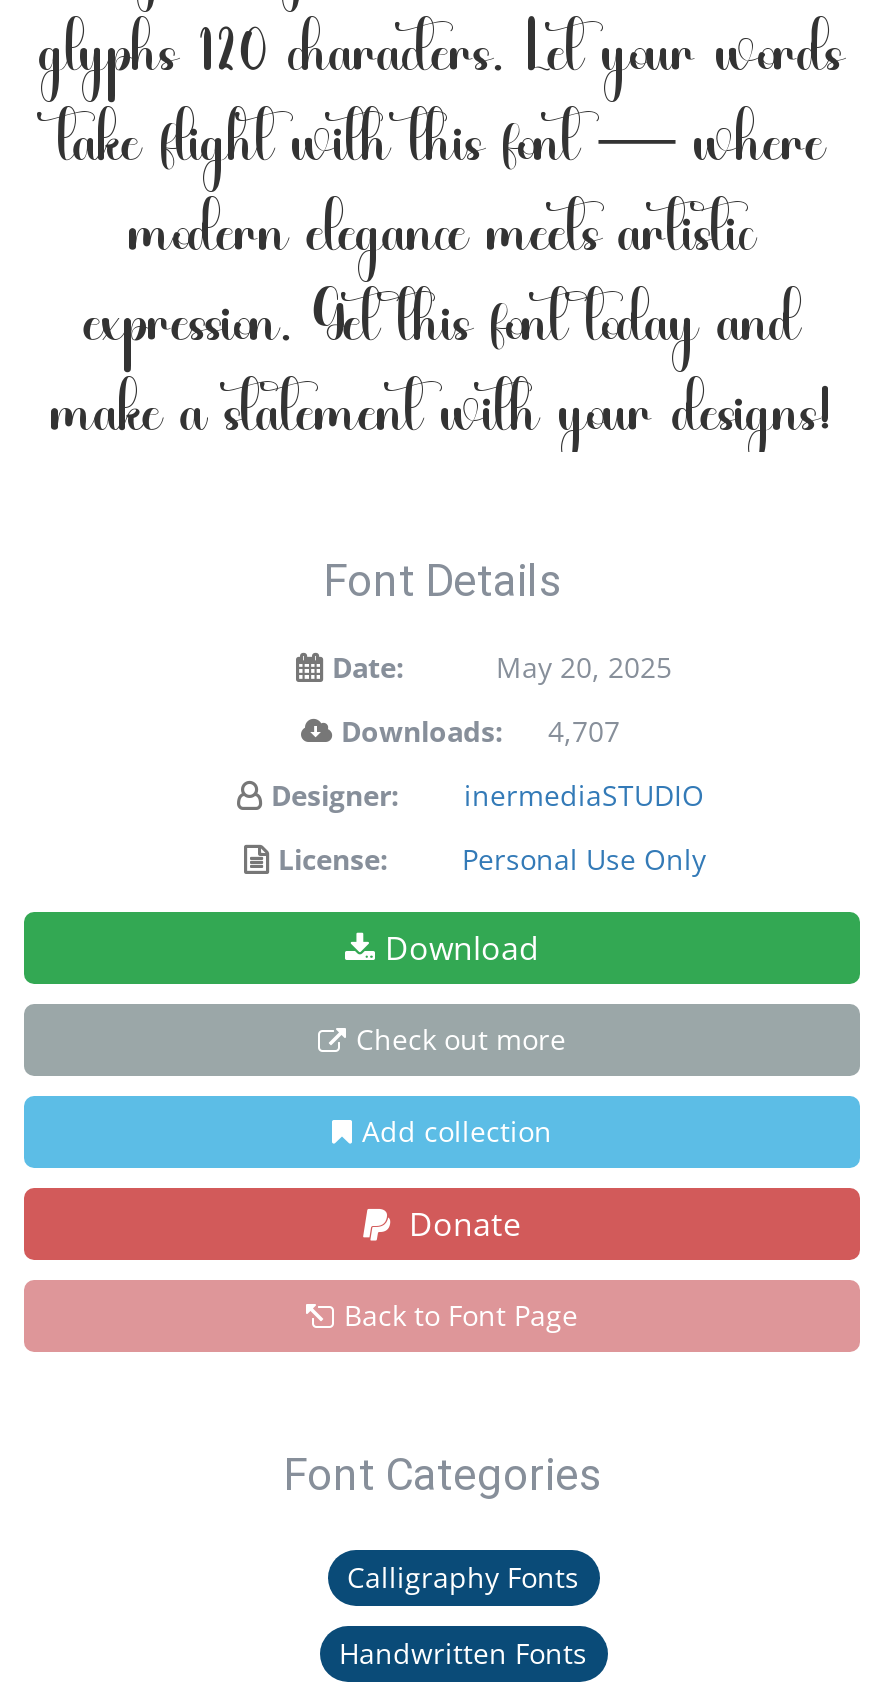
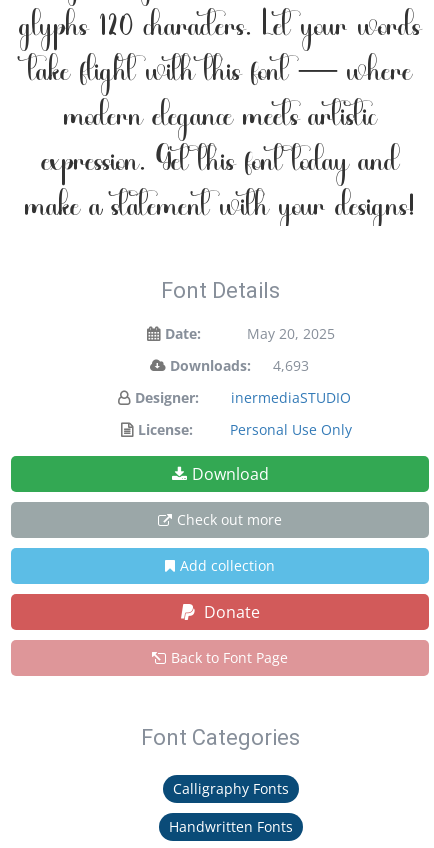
- Downloads: 4,707
+ Downloads: 4,693
